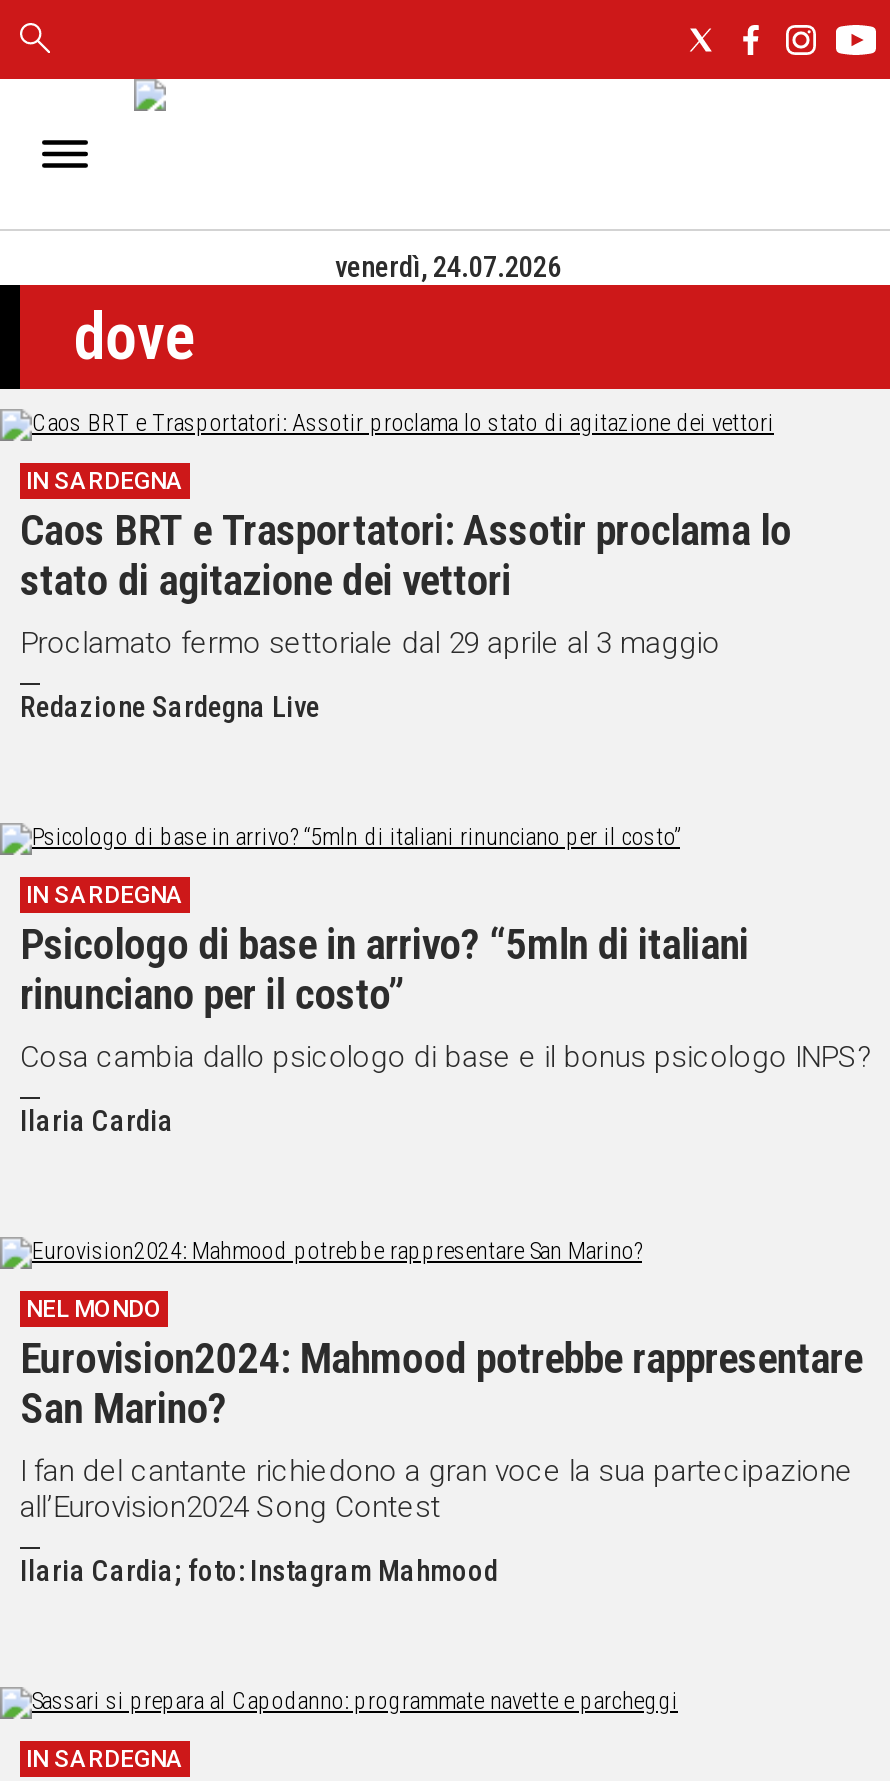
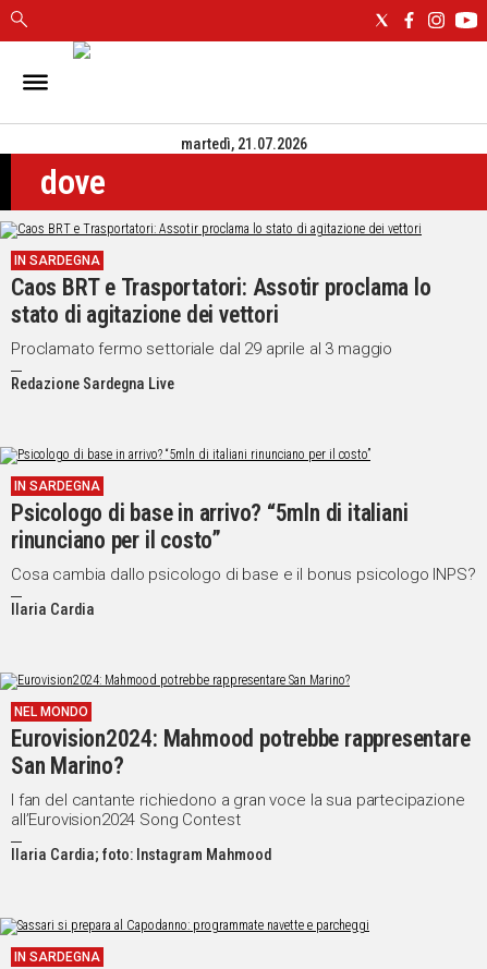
- venerdì, 24.07.2026
+ martedì, 21.07.2026
